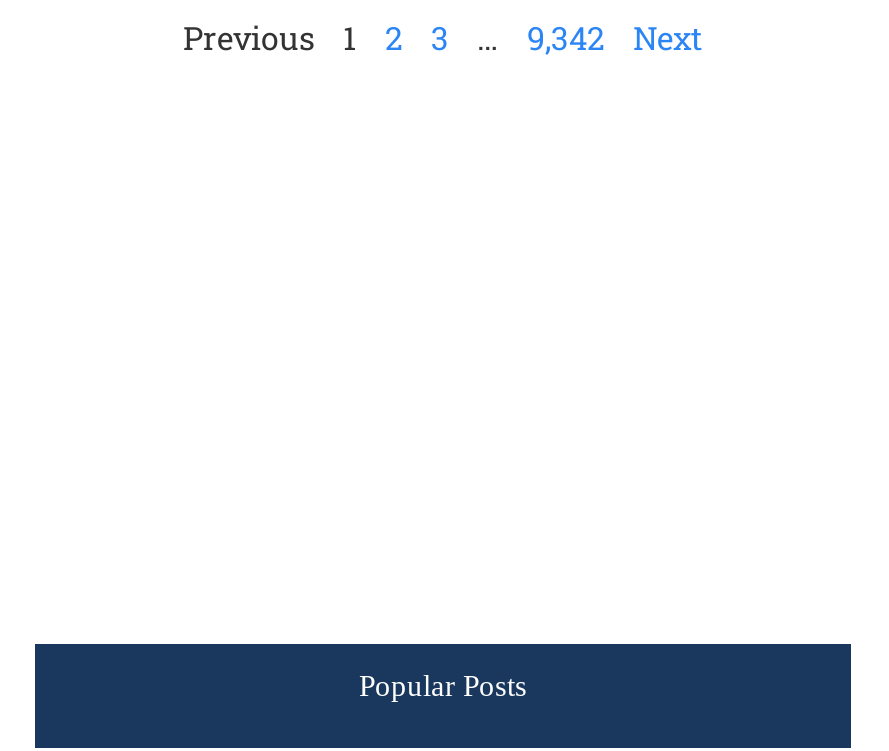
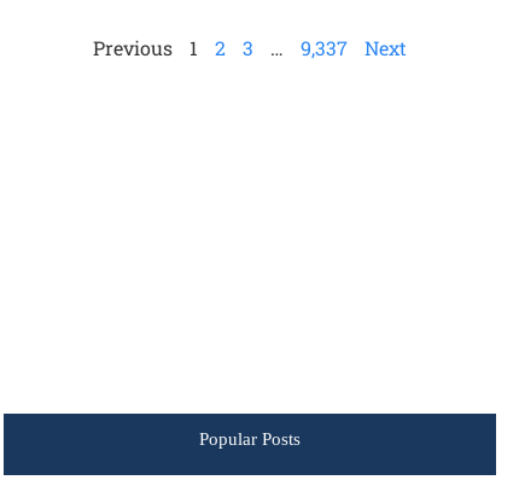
- 9,342
+ 9,337
